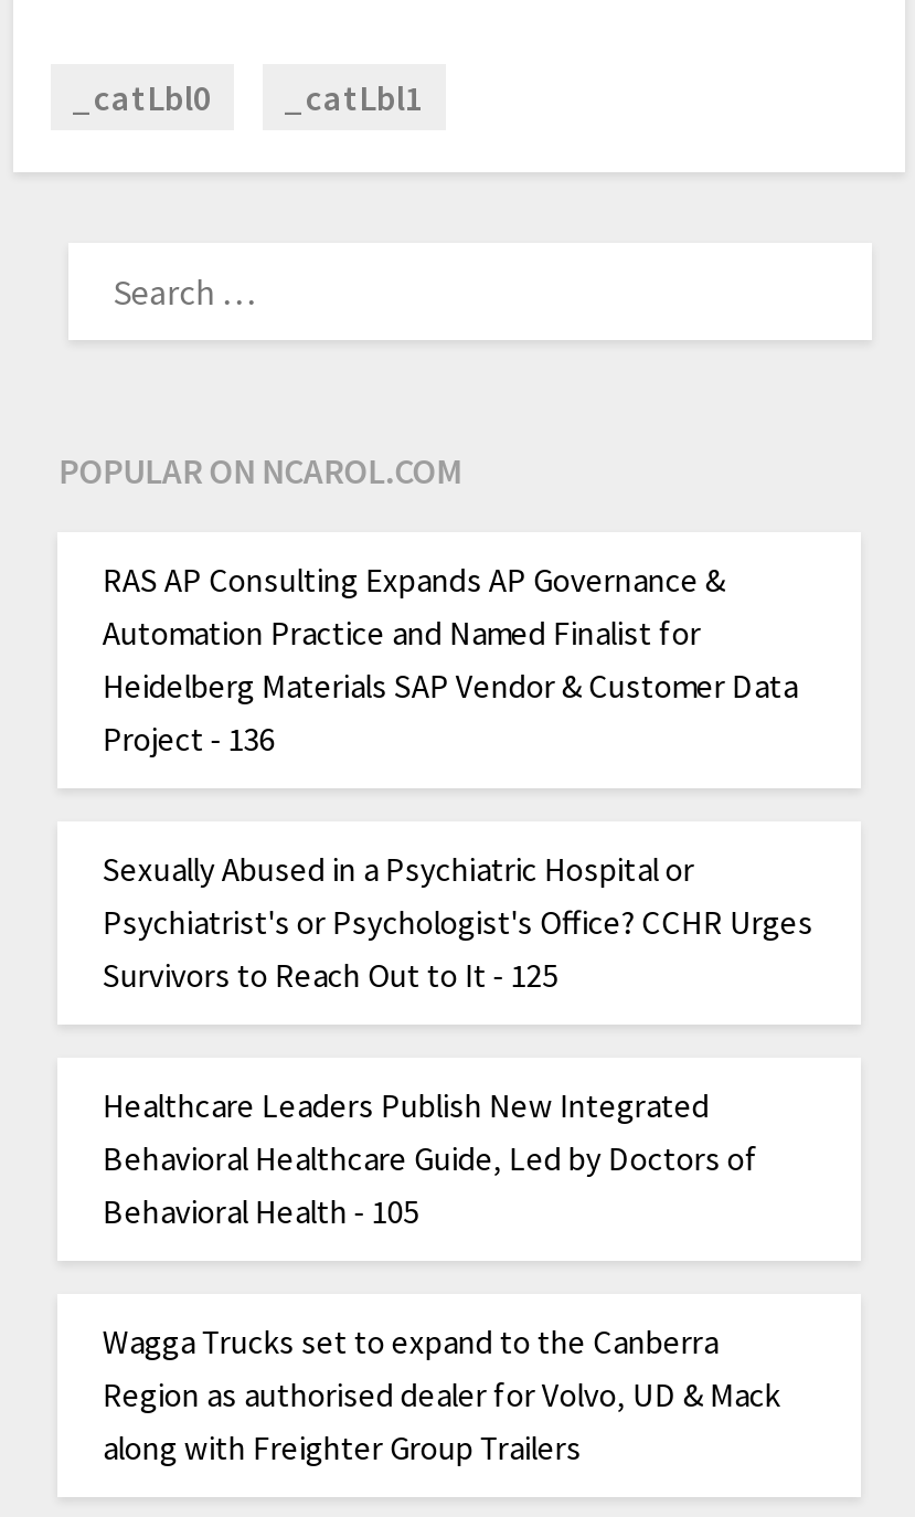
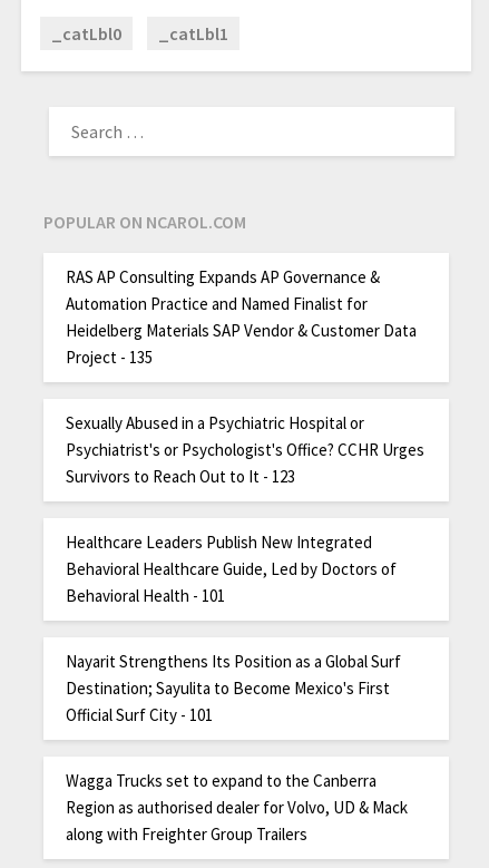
- Project - 136
+ Project - 135

- Survivors to Reach Out to It - 125
+ Survivors to Reach Out to It - 123

- Behavioral Health - 105
+ Behavioral Health - 101
+ Nayarit Strengthens Its Position as a Global Surf
+ Destination; Sayulita to Become Mexico's First
+ Official Surf City - 101
